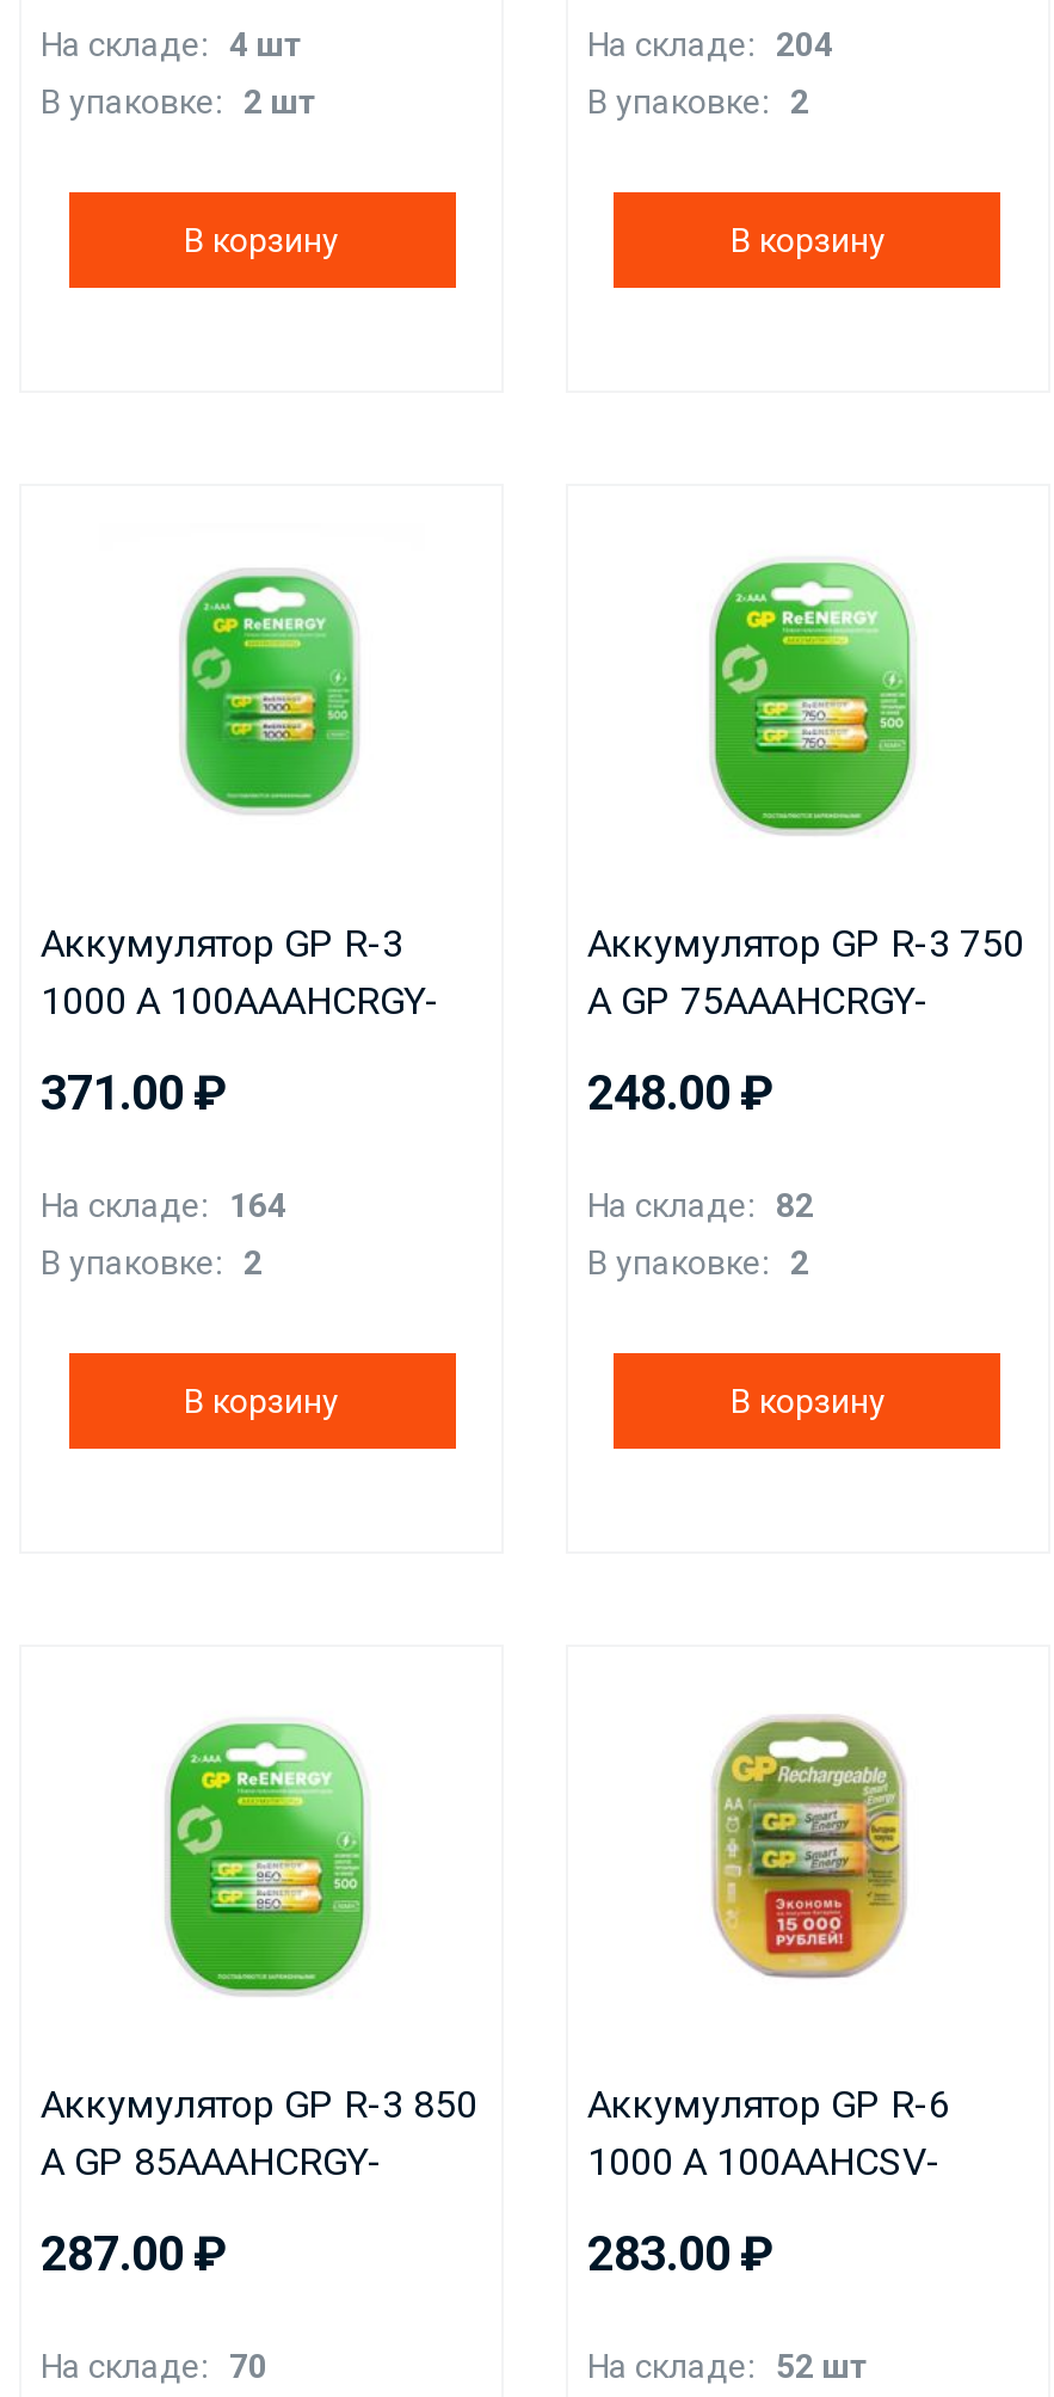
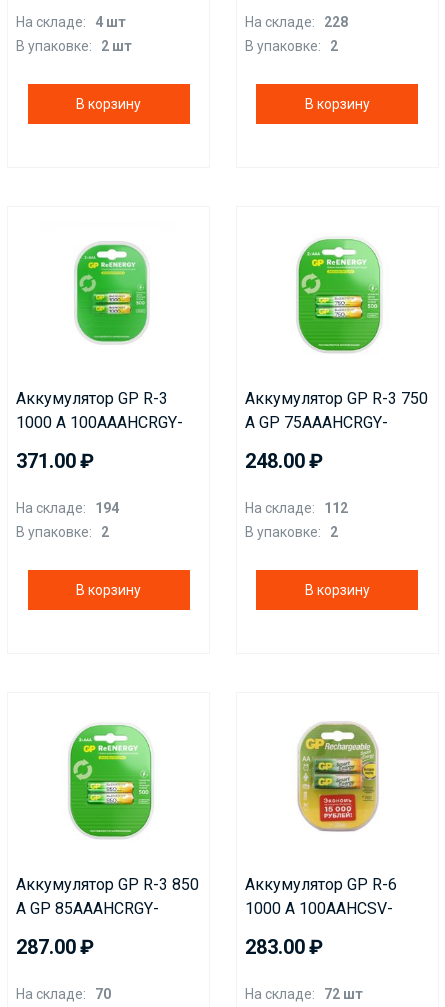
- На складе: 204
+ На складе: 228

- На складе: 164
+ На складе: 194

- На складе: 82
+ На складе: 112

- На складе: 52 шт
+ На складе: 72 шт
